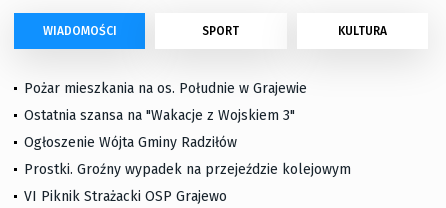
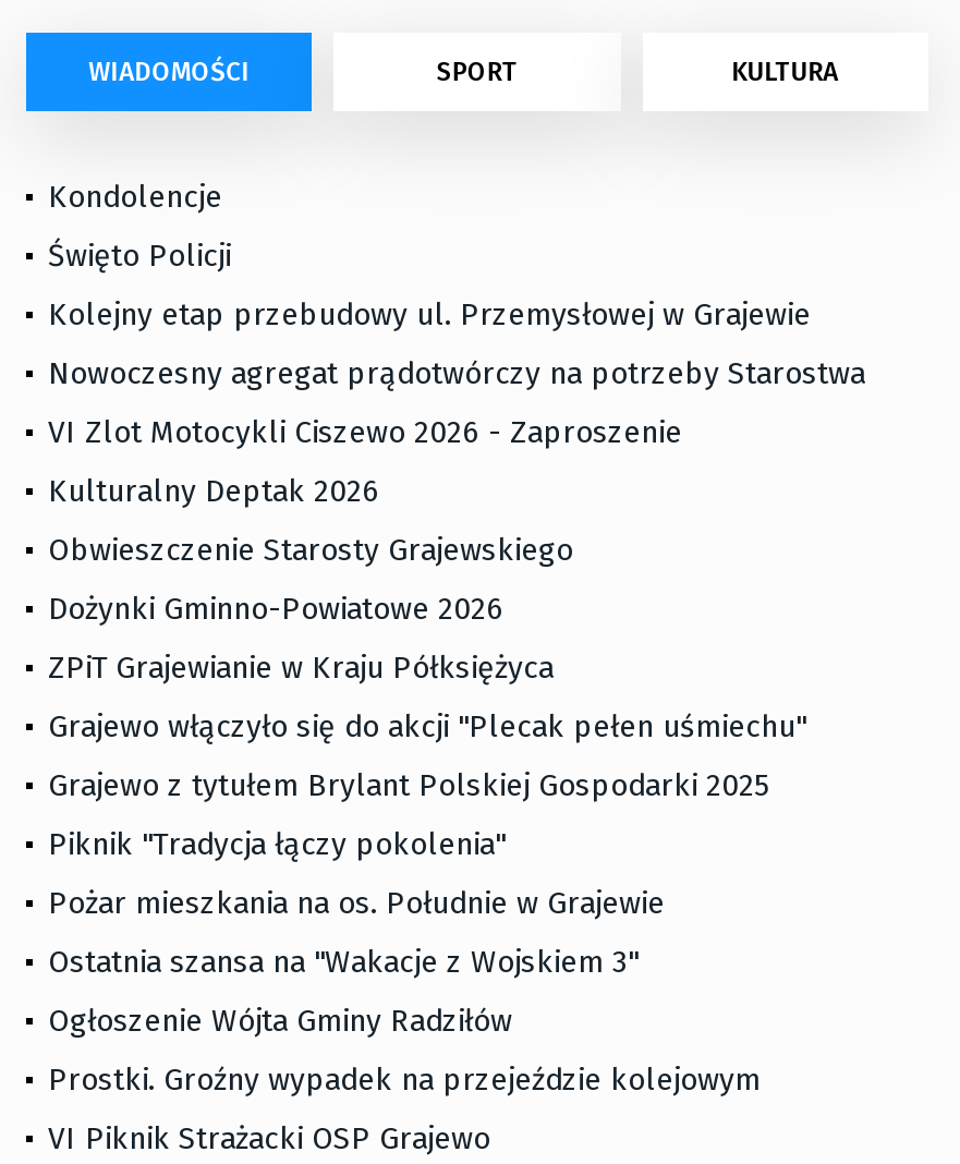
+ Kondolencje
+ Święto Policji
+ Kolejny etap przebudowy ul. Przemysłowej w Grajewie
+ Nowoczesny agregat prądotwórczy na potrzeby Starostwa
+ VI Zlot Motocykli Ciszewo 2026 - Zaproszenie
+ Kulturalny Deptak 2026
+ Obwieszczenie Starosty Grajewskiego
+ Dożynki Gminno-Powiatowe 2026
+ ZPiT Grajewianie w Kraju Półksiężyca
+ Grajewo włączyło się do akcji "Plecak pełen uśmiechu"
+ Grajewo z tytułem Brylant Polskiej Gospodarki 2025
+ Piknik "Tradycja łączy pokolenia"
